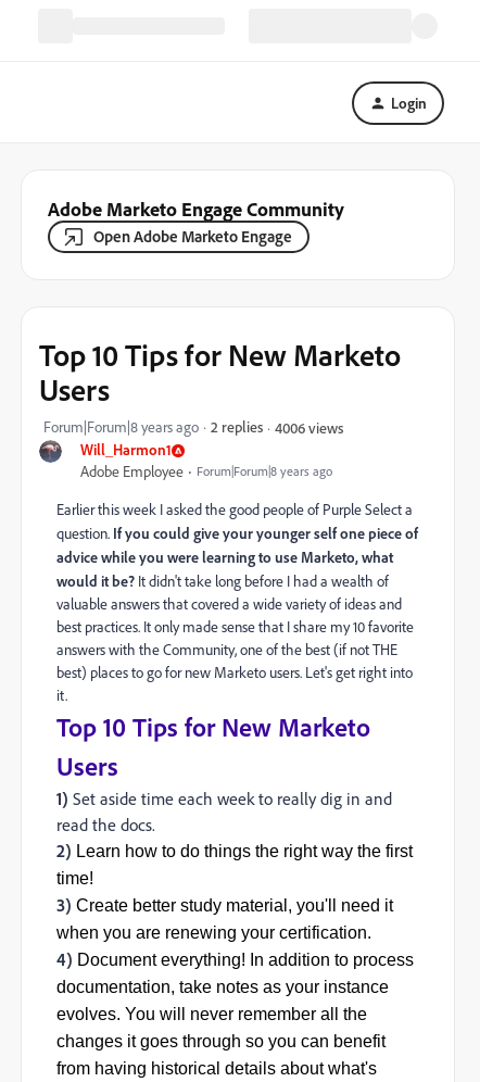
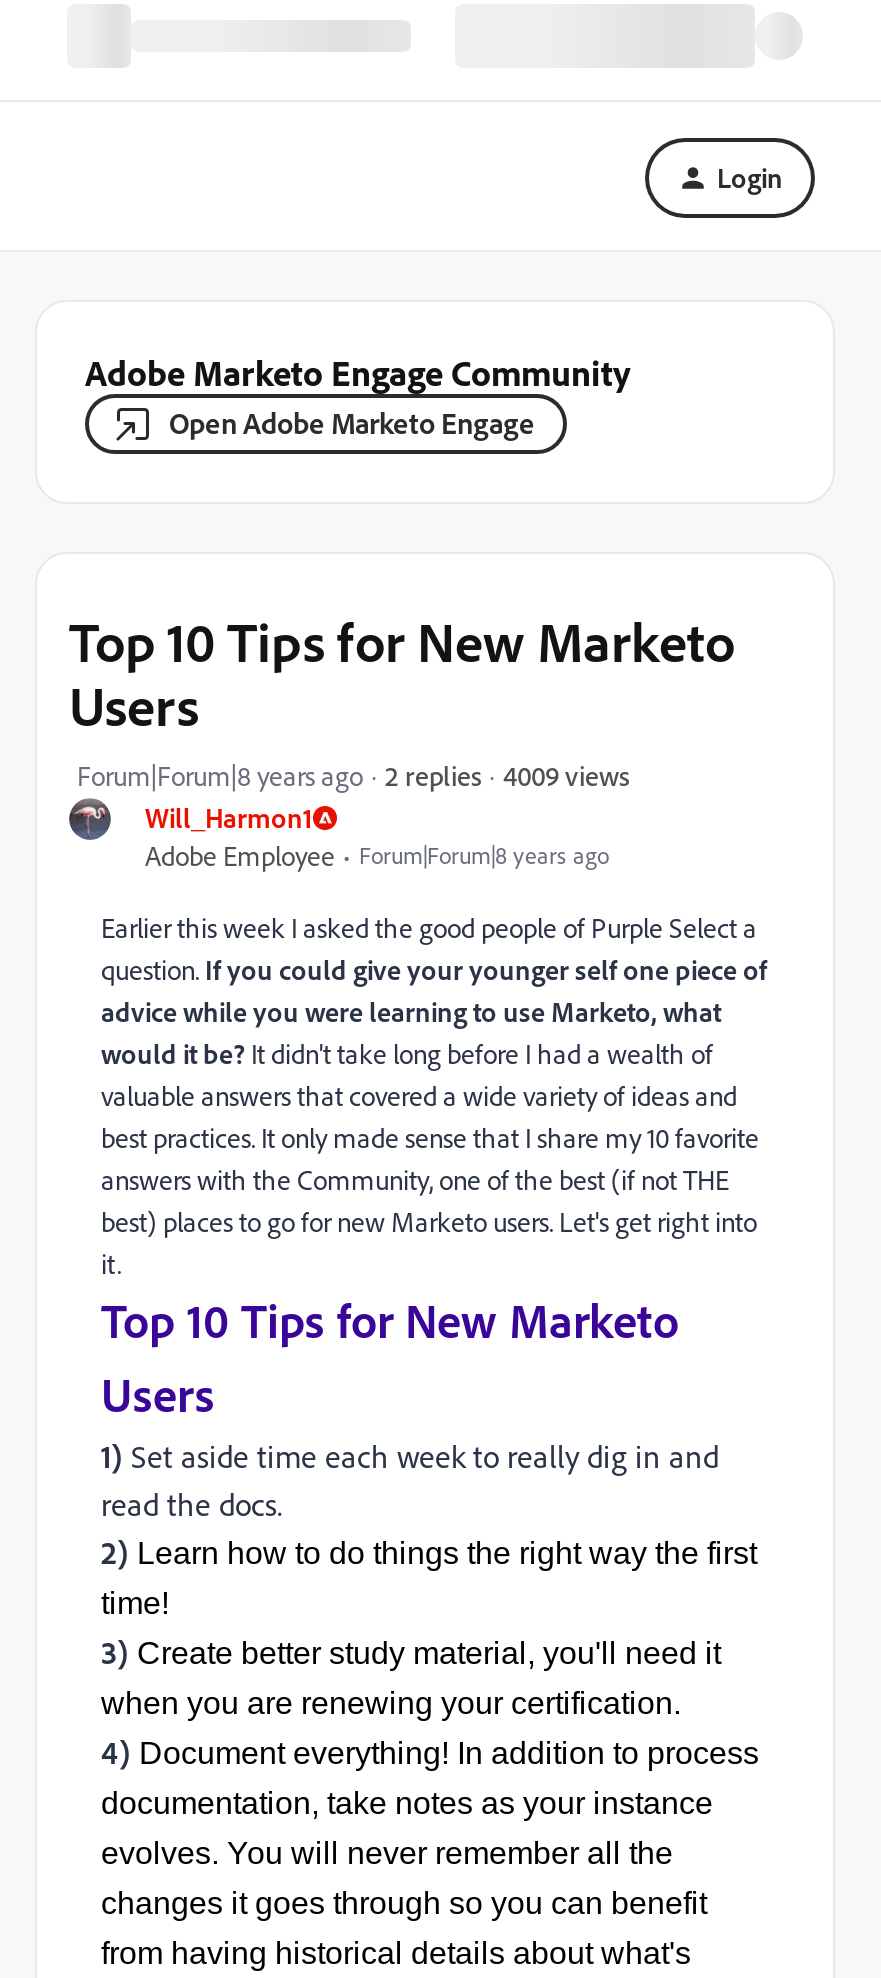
- 4006 views
+ 4009 views
